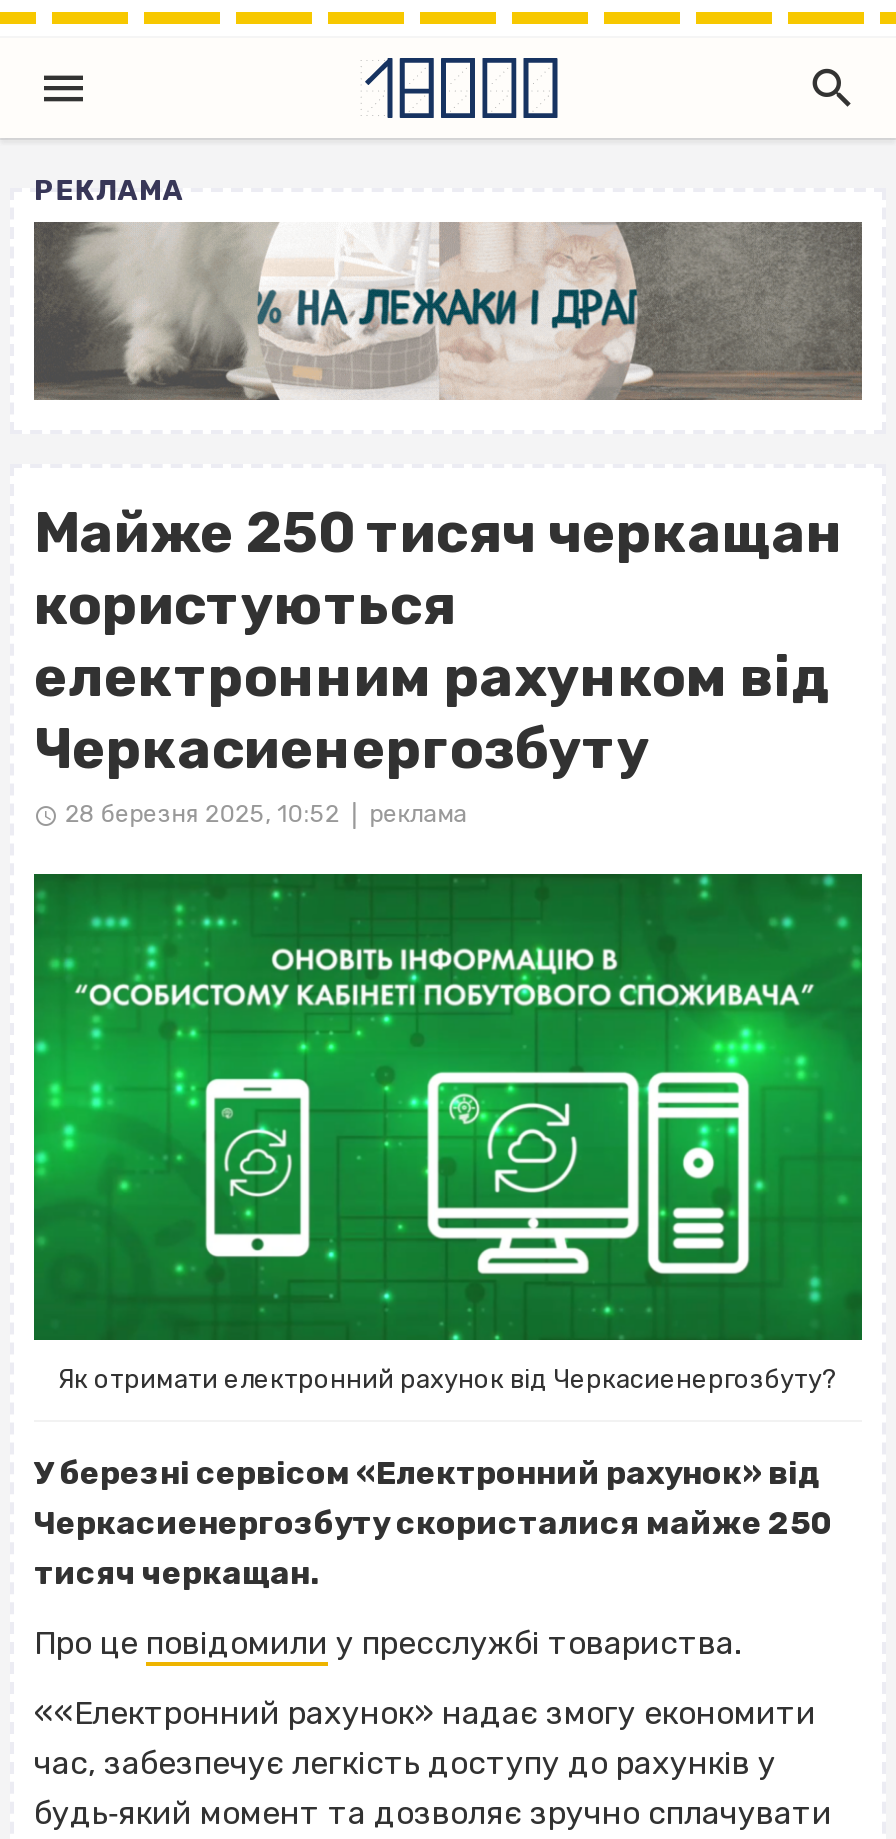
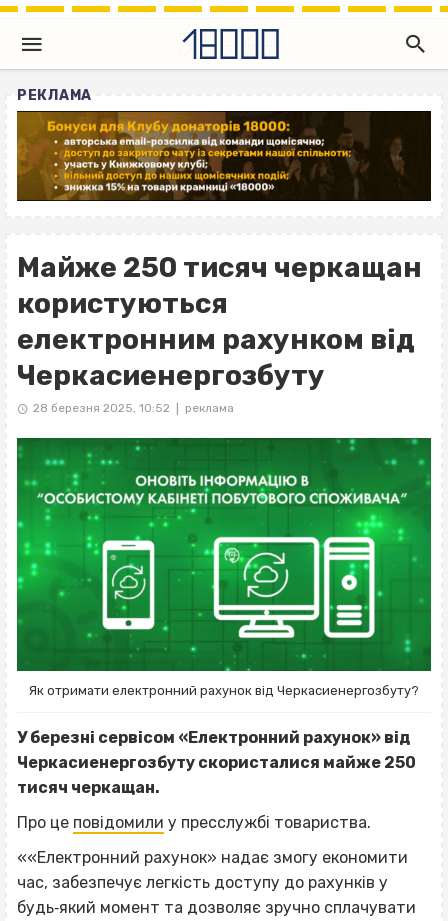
- [image]
+ [image]
